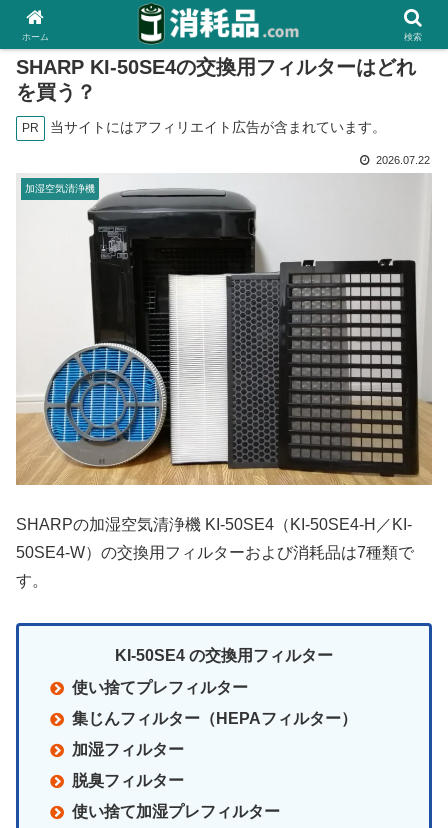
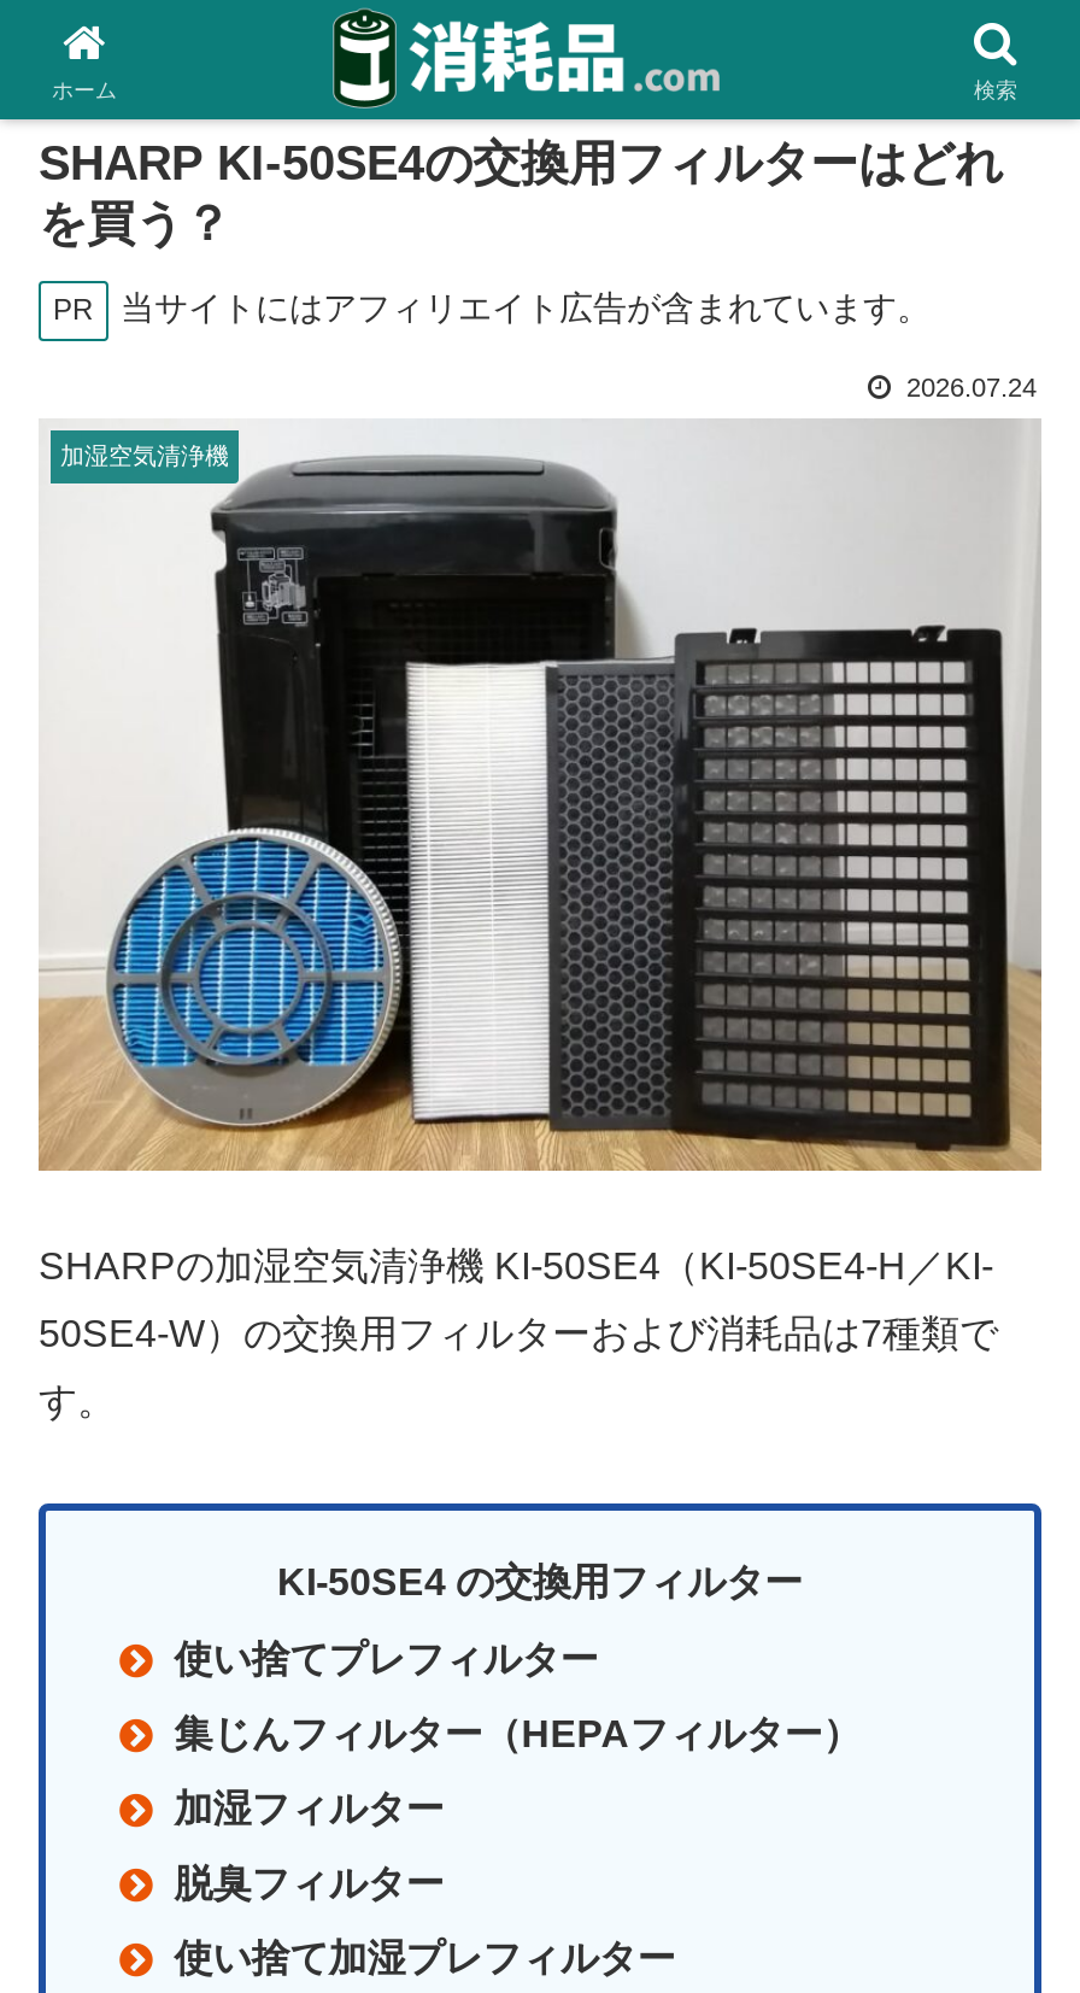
- 2026.07.22
+ 2026.07.24
